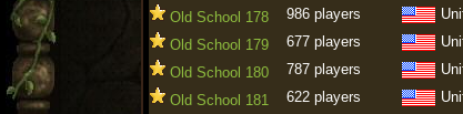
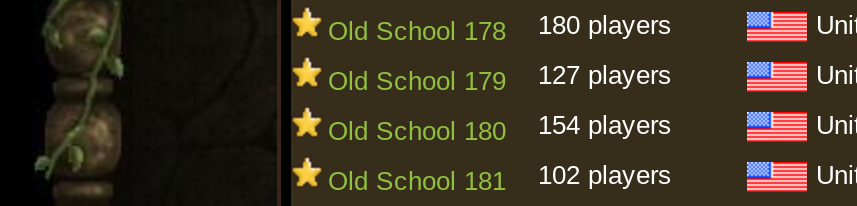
- Old School 178 986 players
+ Old School 178 180 players

- Old School 179 677 players
+ Old School 179 127 players

- Old School 180 787 players
+ Old School 180 154 players

- Old School 181 622 players
+ Old School 181 102 players
